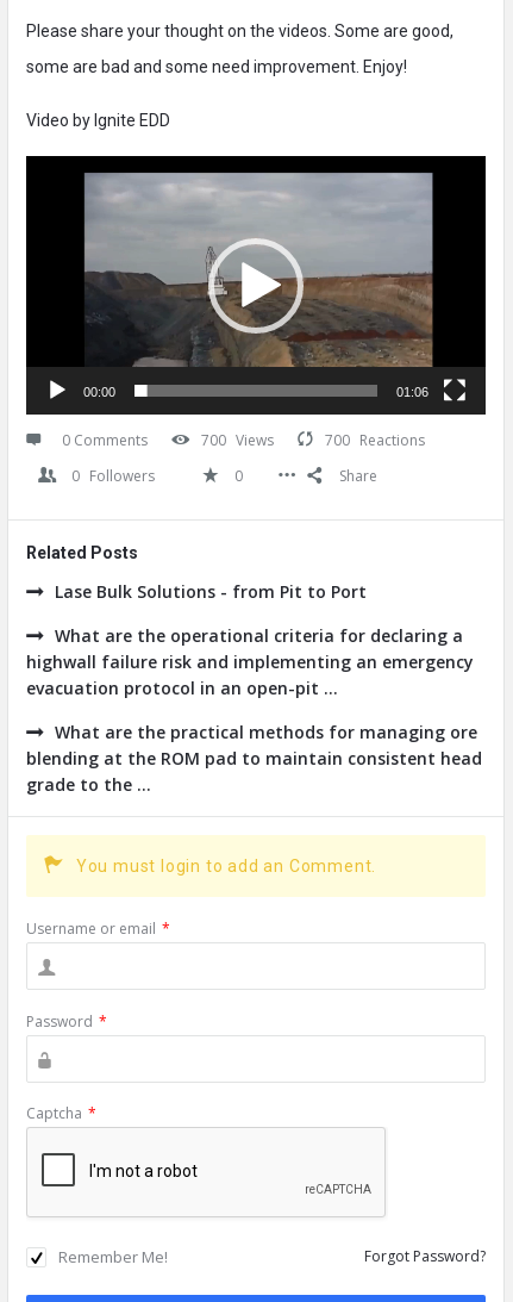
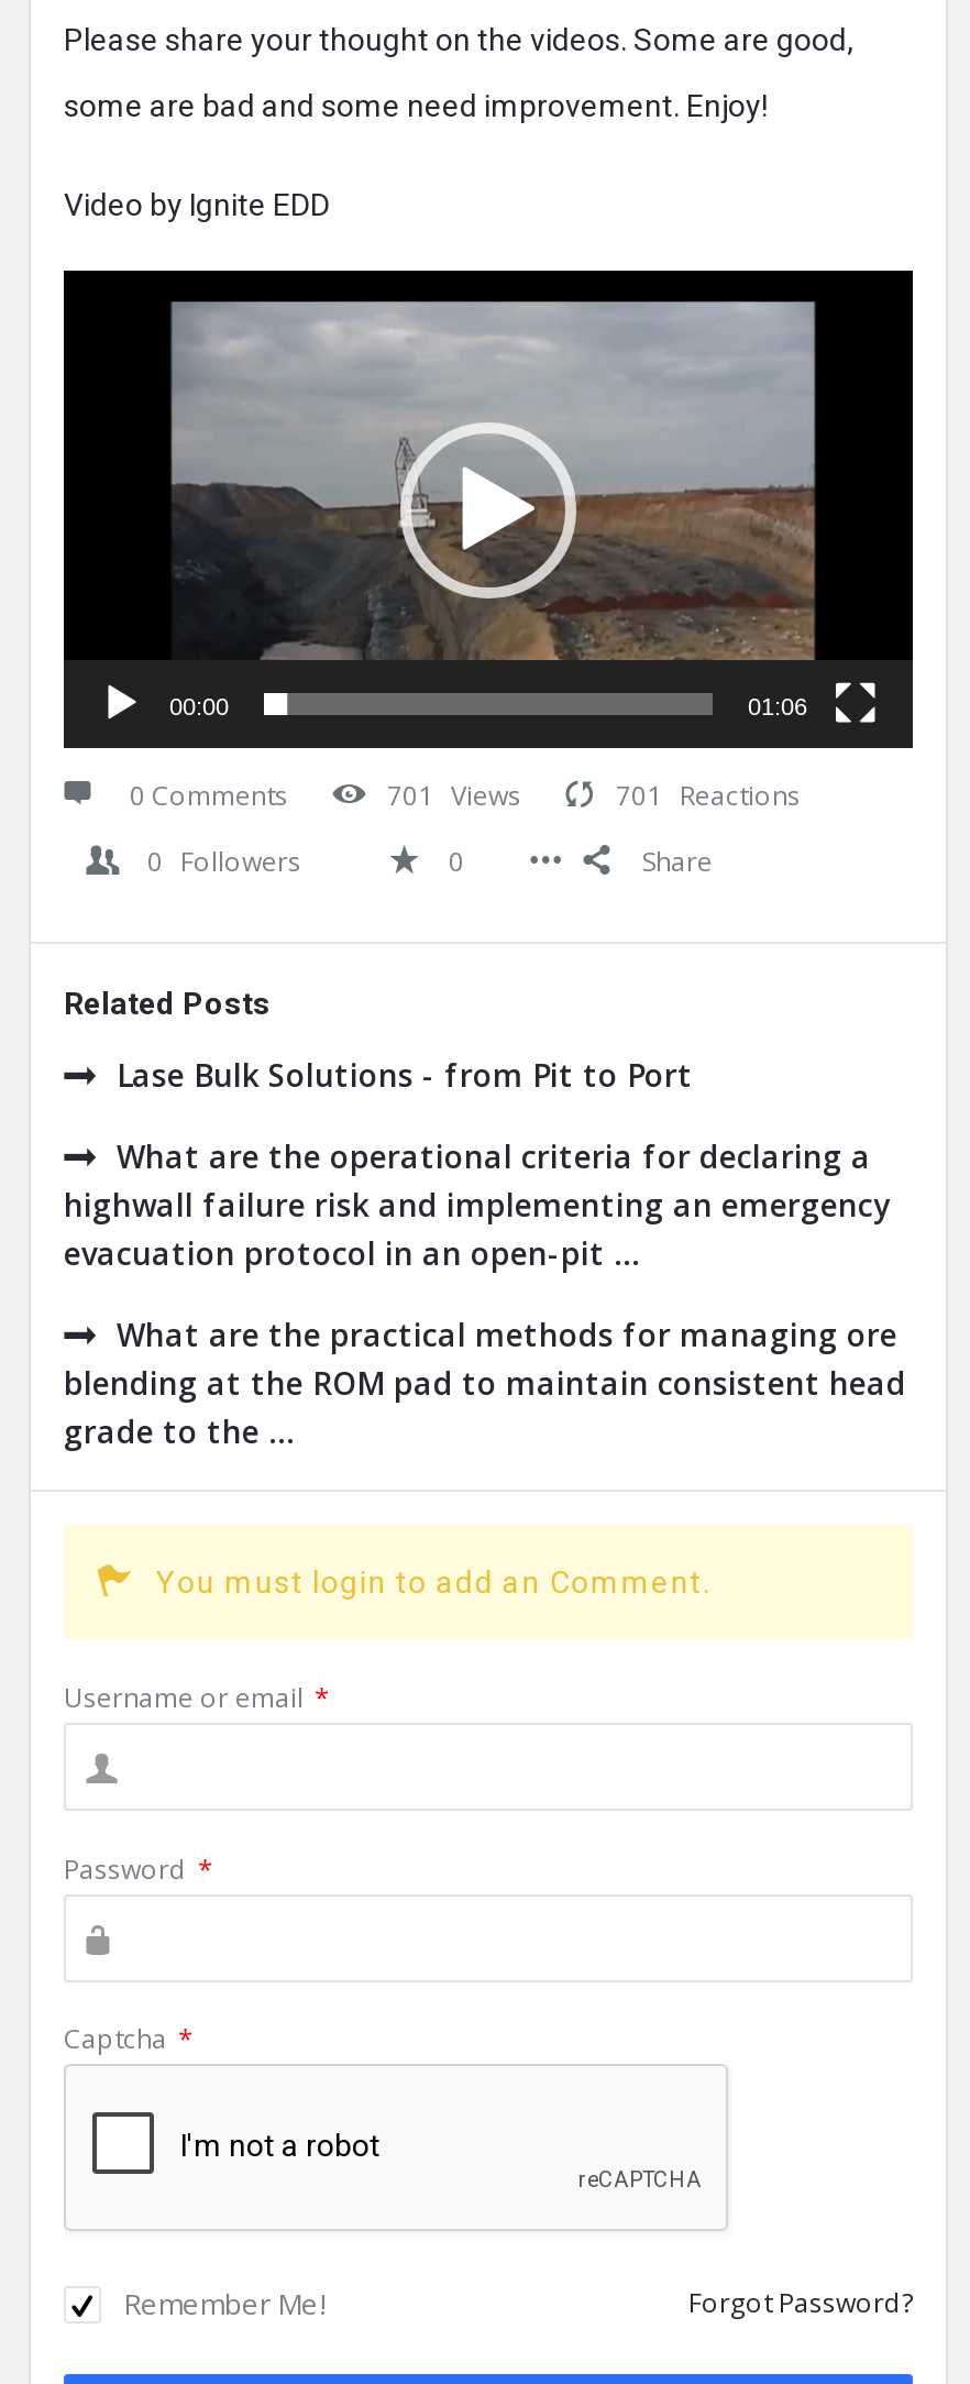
- 700 Views
+ 701 Views

- 700 Reactions
+ 701 Reactions
